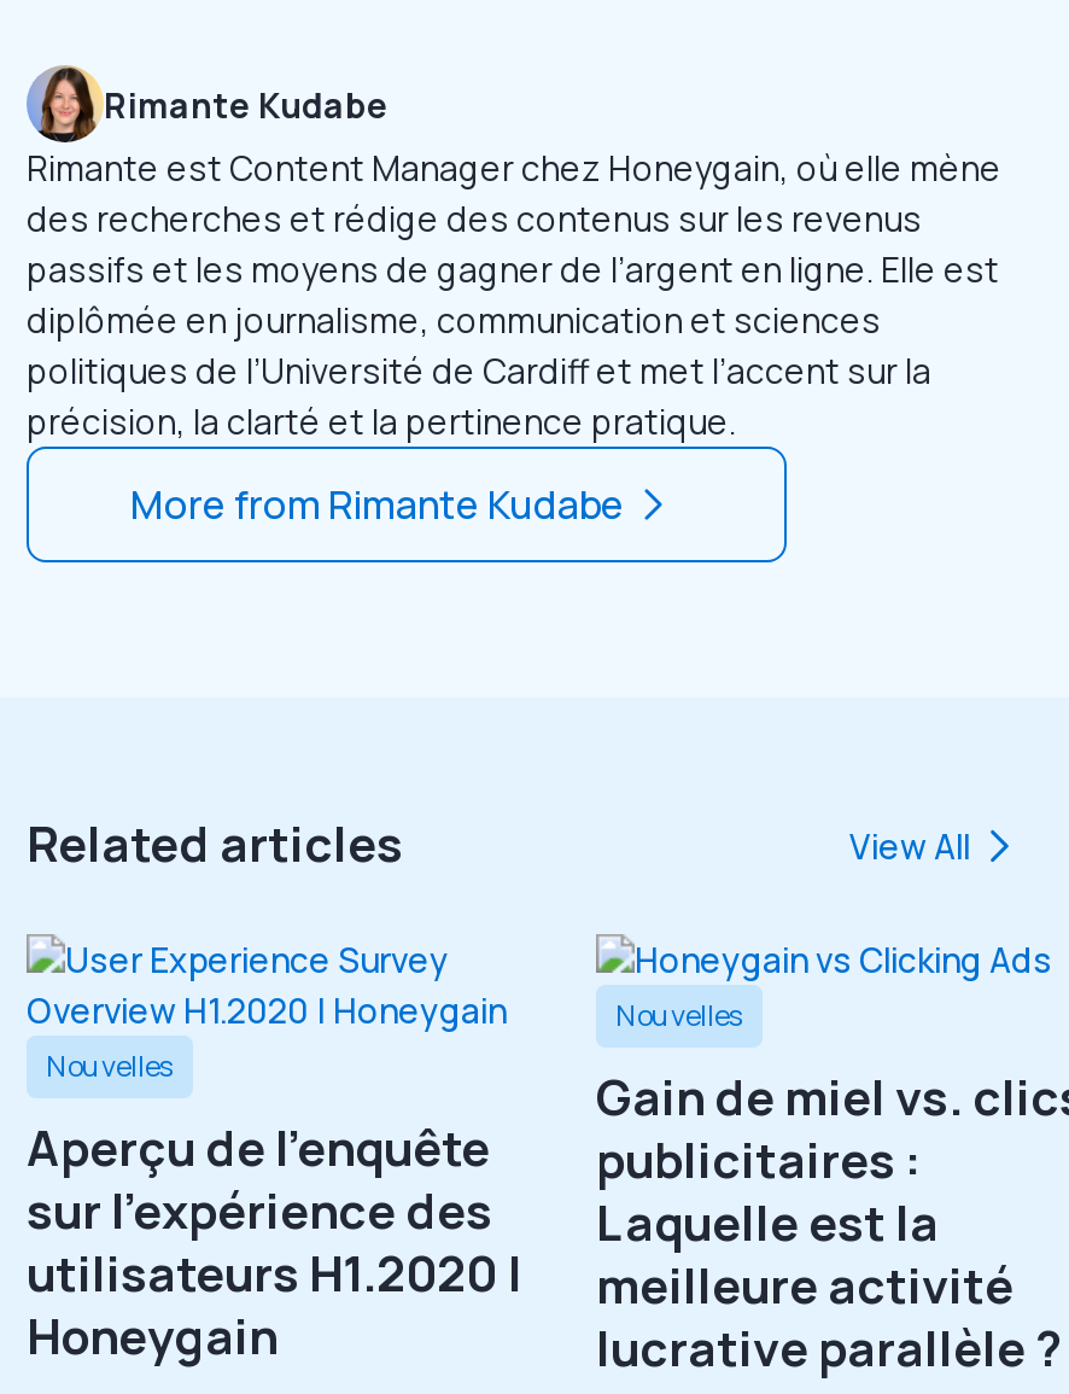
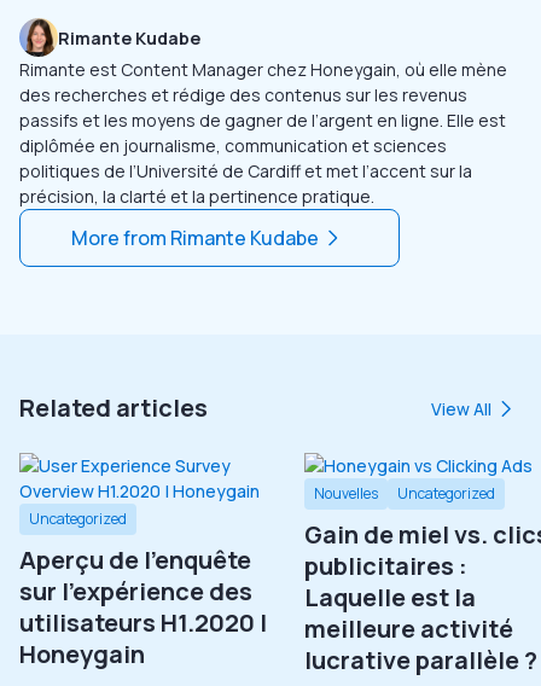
- Nouvelles
+ Uncategorized

+ Uncategorized
